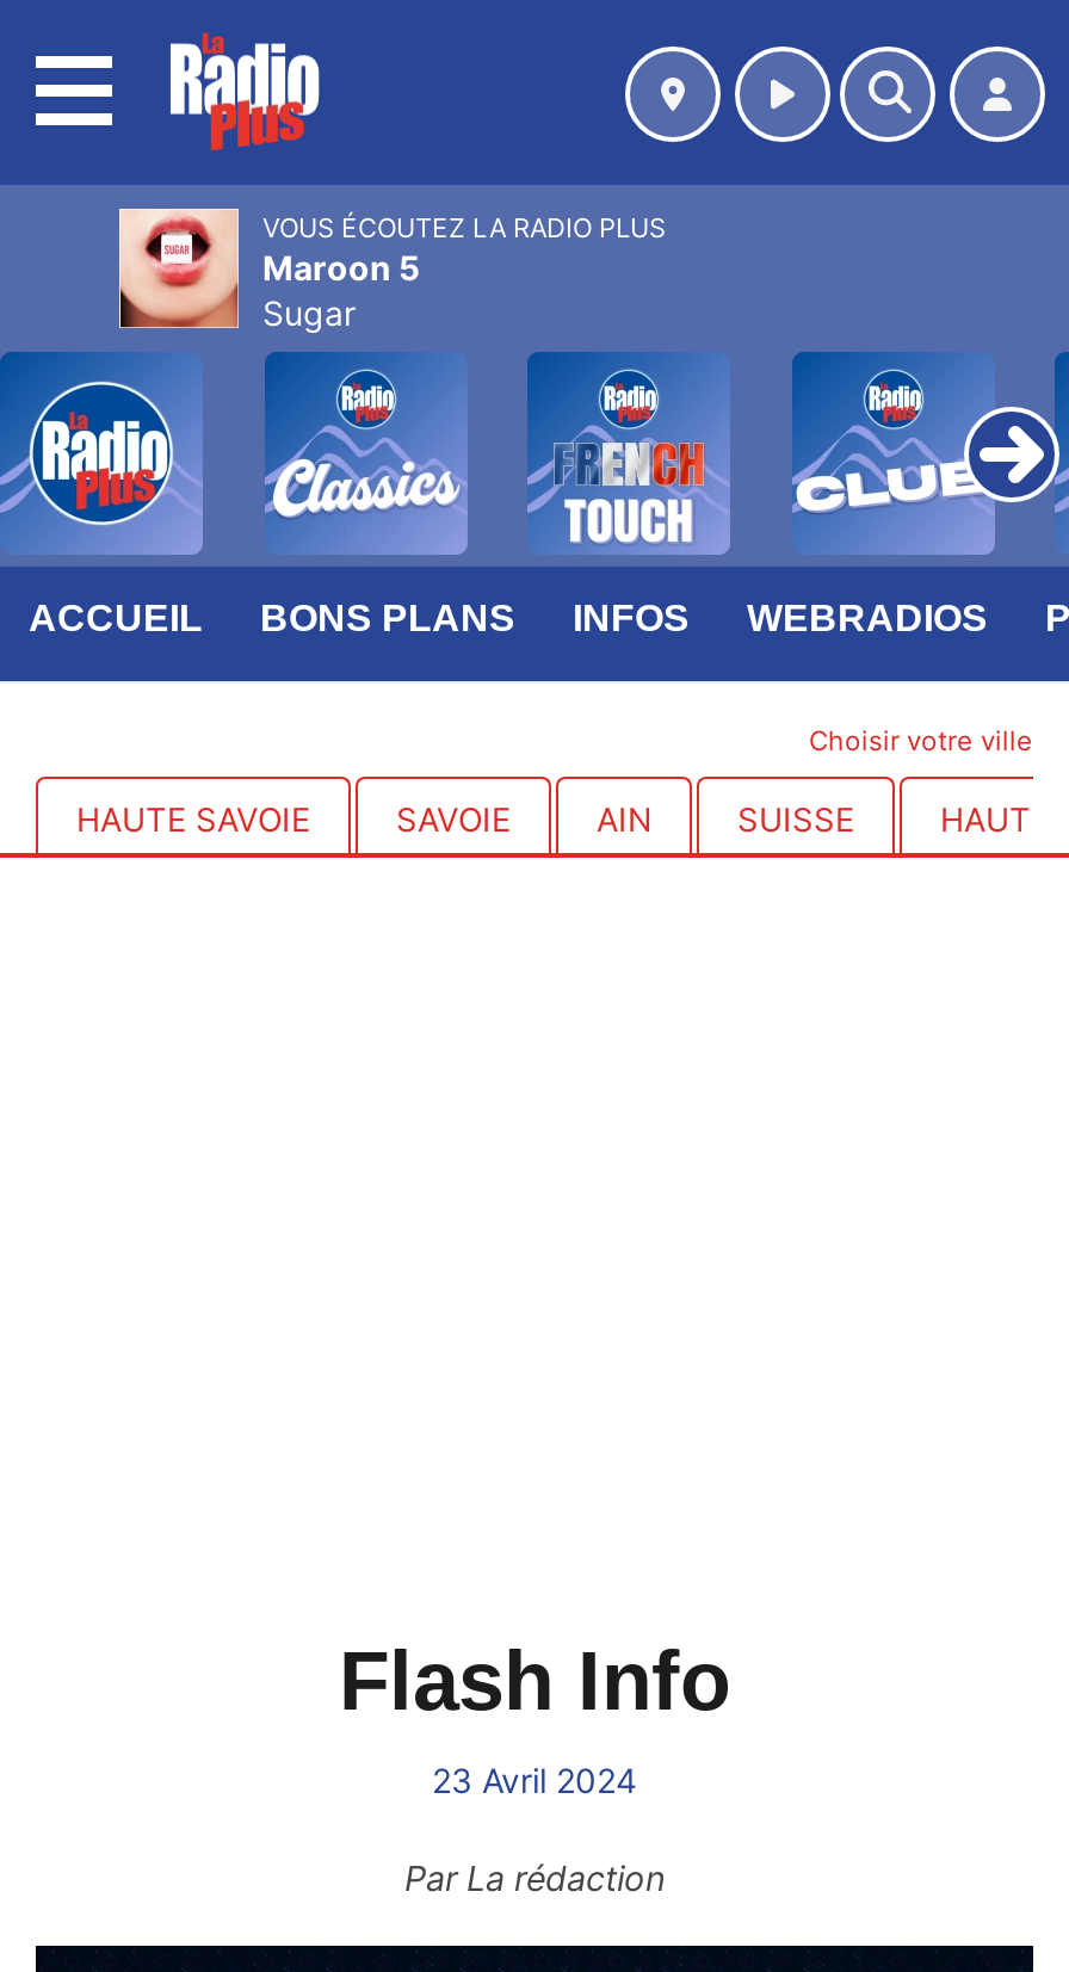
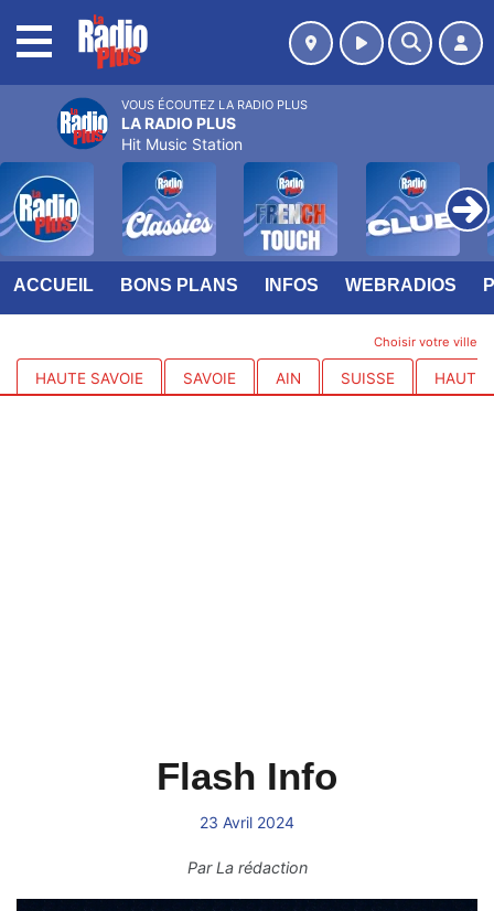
- [image]
- Maroon 5
- Sugar
+ [image]
+ LA RADIO PLUS
+ Hit Music Station
